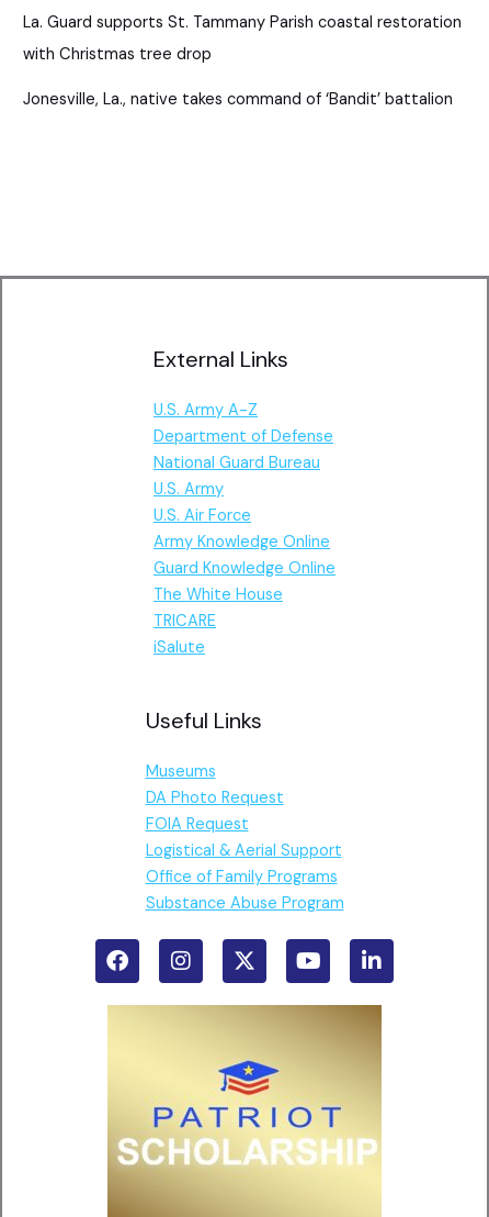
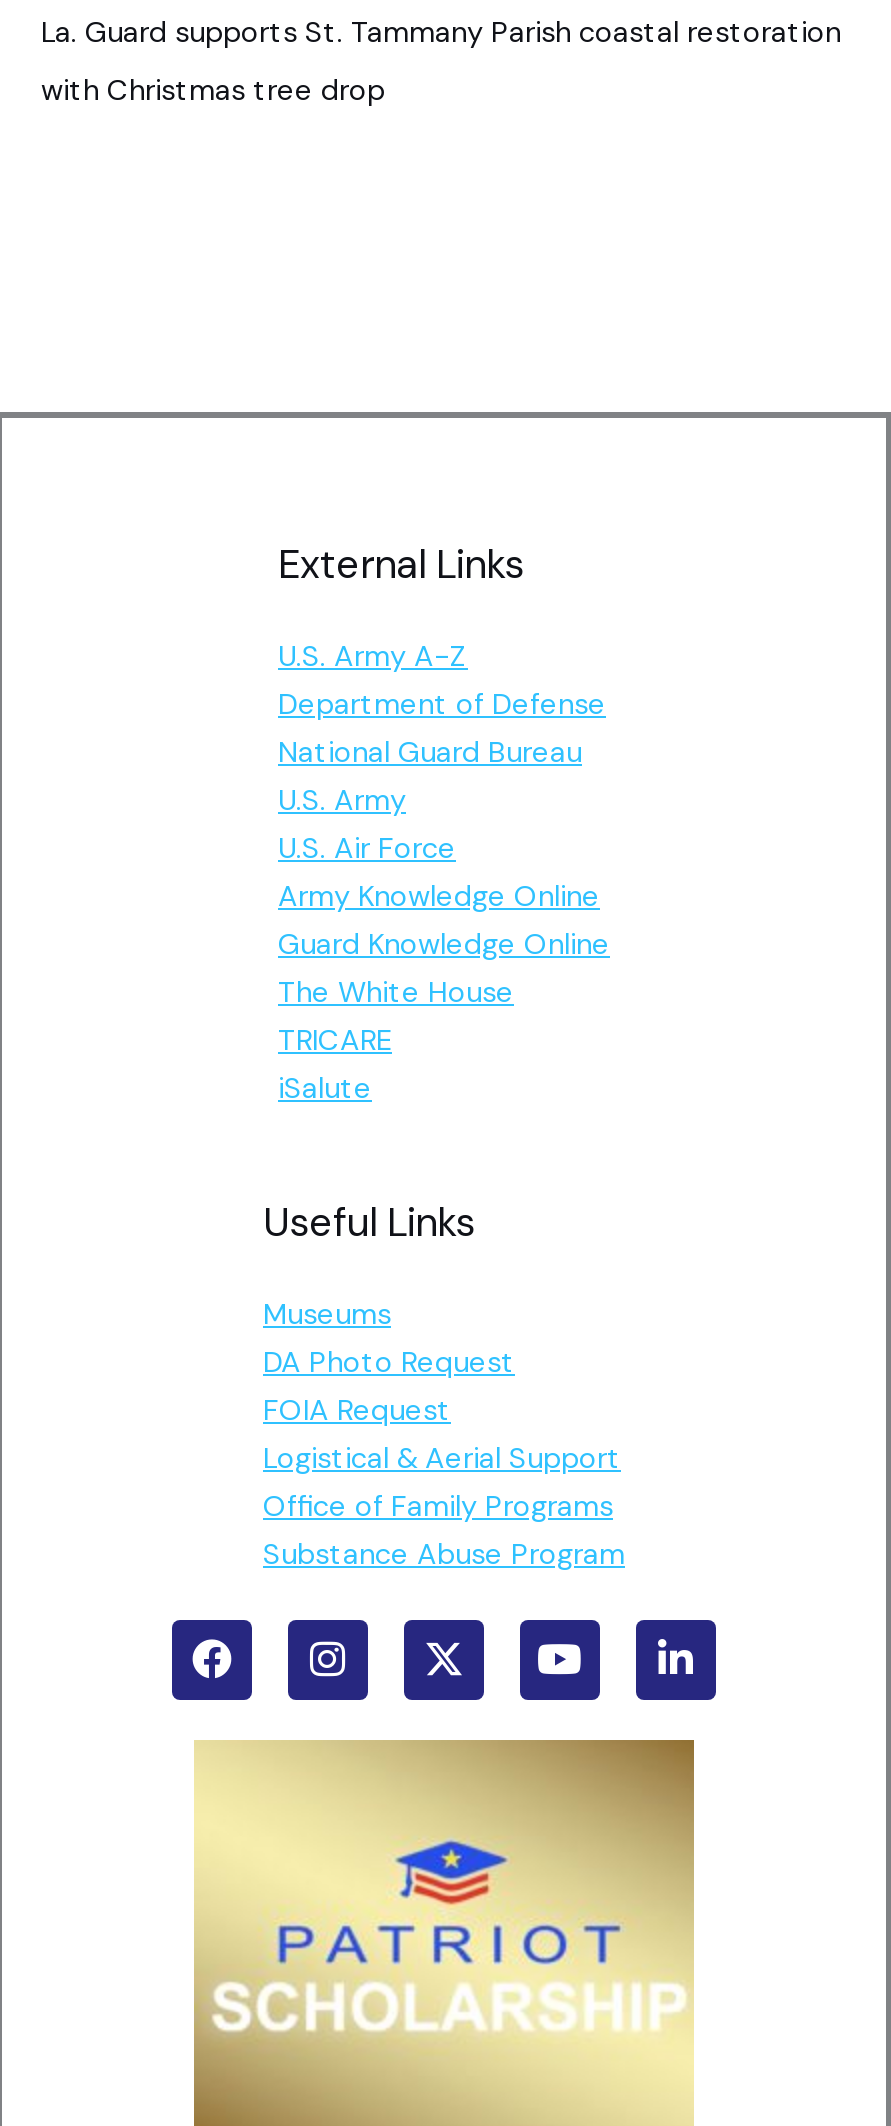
- Jonesville, La., native takes command of ‘Bandit’ battalion
